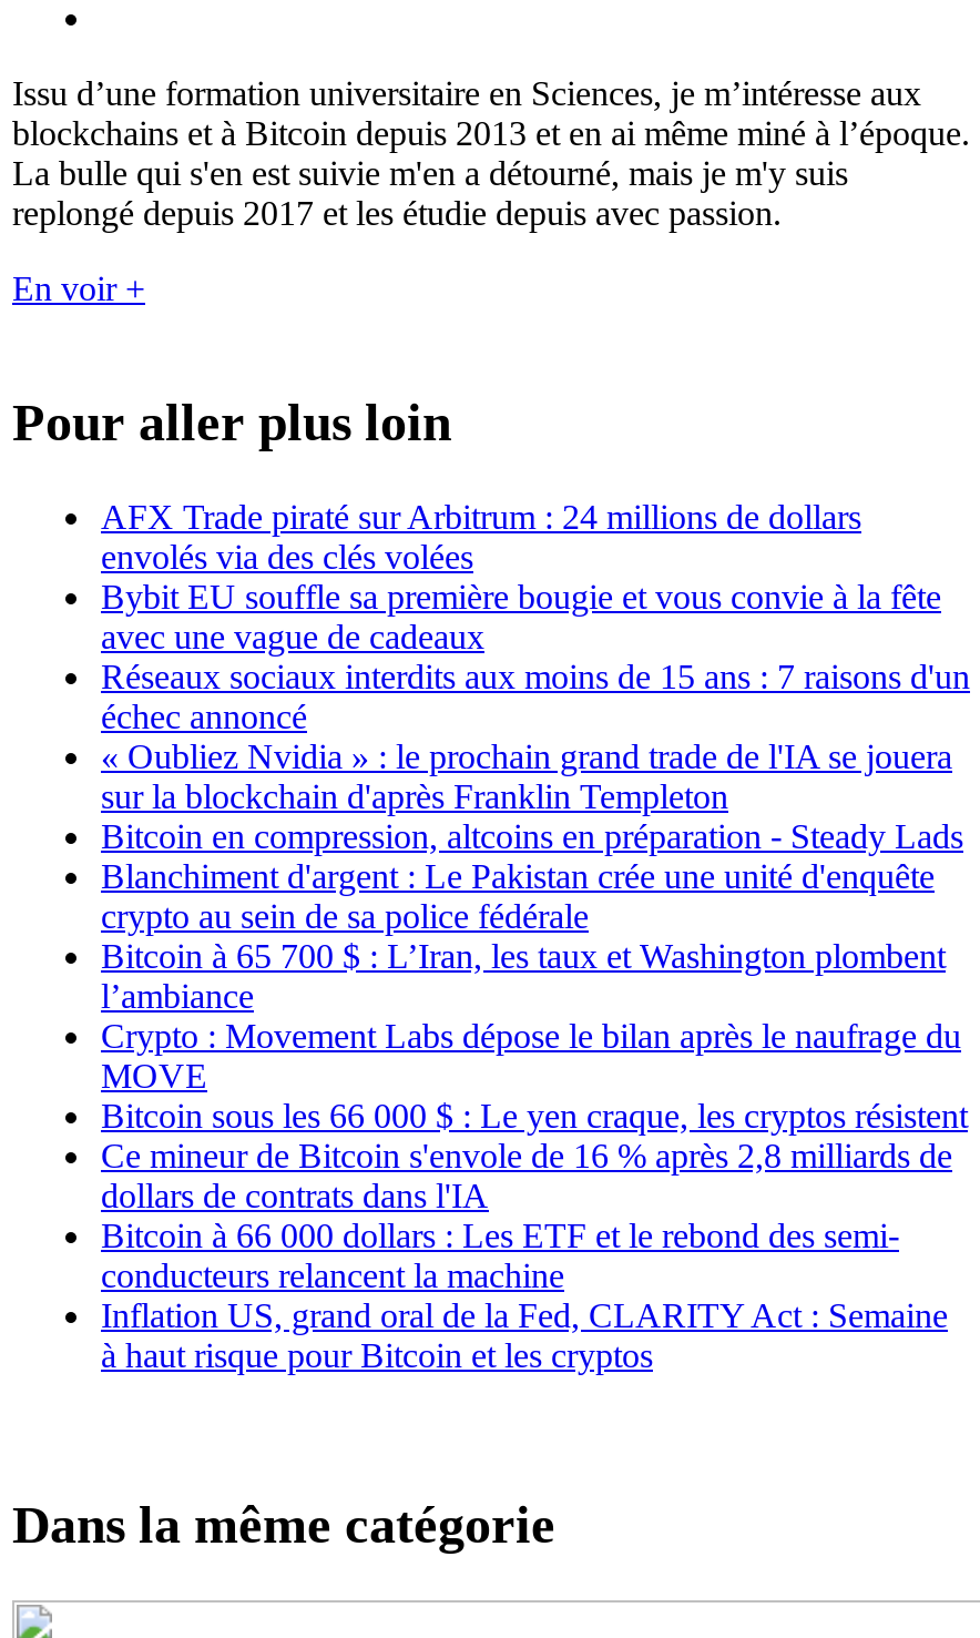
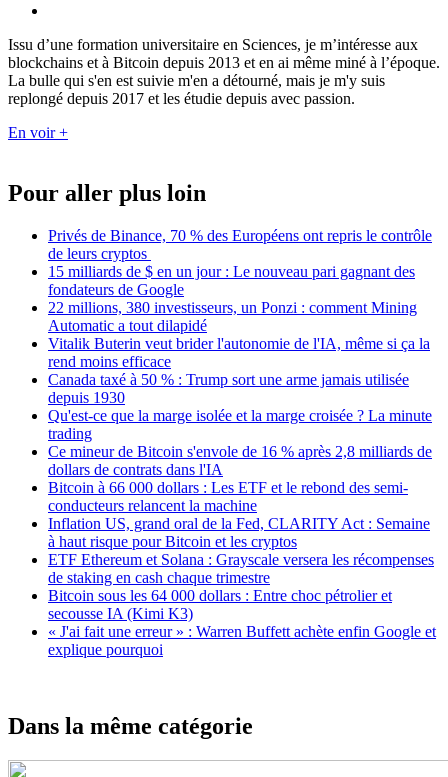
- AFX Trade piraté sur Arbitrum : 24 millions de dollars
- envolés via des clés volées
- Bybit EU souffle sa première bougie et vous convie à la fête
- avec une vague de cadeaux
- Réseaux sociaux interdits aux moins de 15 ans : 7 raisons d'un
- échec annoncé
- « Oubliez Nvidia » : le prochain grand trade de l'IA se jouera
- sur la blockchain d'après Franklin Templeton
- Bitcoin en compression, altcoins en préparation - Steady Lads
- Blanchiment d'argent : Le Pakistan crée une unité d'enquête
- crypto au sein de sa police fédérale
- Bitcoin à 65 700 $ : L’Iran, les taux et Washington plombent
- l’ambiance
- Crypto : Movement Labs dépose le bilan après le naufrage du
- MOVE
- Bitcoin sous les 66 000 $ : Le yen craque, les cryptos résistent
+ Privés de Binance, 70 % des Européens ont repris le contrôle
+ de leurs cryptos
+ 15 milliards de $ en un jour : Le nouveau pari gagnant des
+ fondateurs de Google
+ 22 millions, 380 investisseurs, un Ponzi : comment Mining
+ Automatic a tout dilapidé
+ Vitalik Buterin veut brider l'autonomie de l'IA, même si ça la
+ rend moins efficace
+ Canada taxé à 50 % : Trump sort une arme jamais utilisée
+ depuis 1930
+ Qu'est-ce que la marge isolée et la marge croisée ? La minute
+ trading

moved up: Ce mineur de Bitcoin s'envole de 16 % après 2,8 milliards de | dollars de contrats dans l'IA | Bitcoin à 66 000 dollars : Les ETF et le rebond des semi- | conducteurs relancent la machine | Inflation US, grand oral de la Fed, CLARITY Act : Semaine | à haut risque pour Bitcoin et les cryptos

+ ETF Ethereum et Solana : Grayscale versera les récompenses
+ de staking en cash chaque trimestre
+ Bitcoin sous les 64 000 dollars : Entre choc pétrolier et
+ secousse IA (Kimi K3)
+ « J'ai fait une erreur » : Warren Buffett achète enfin Google et
+ explique pourquoi
